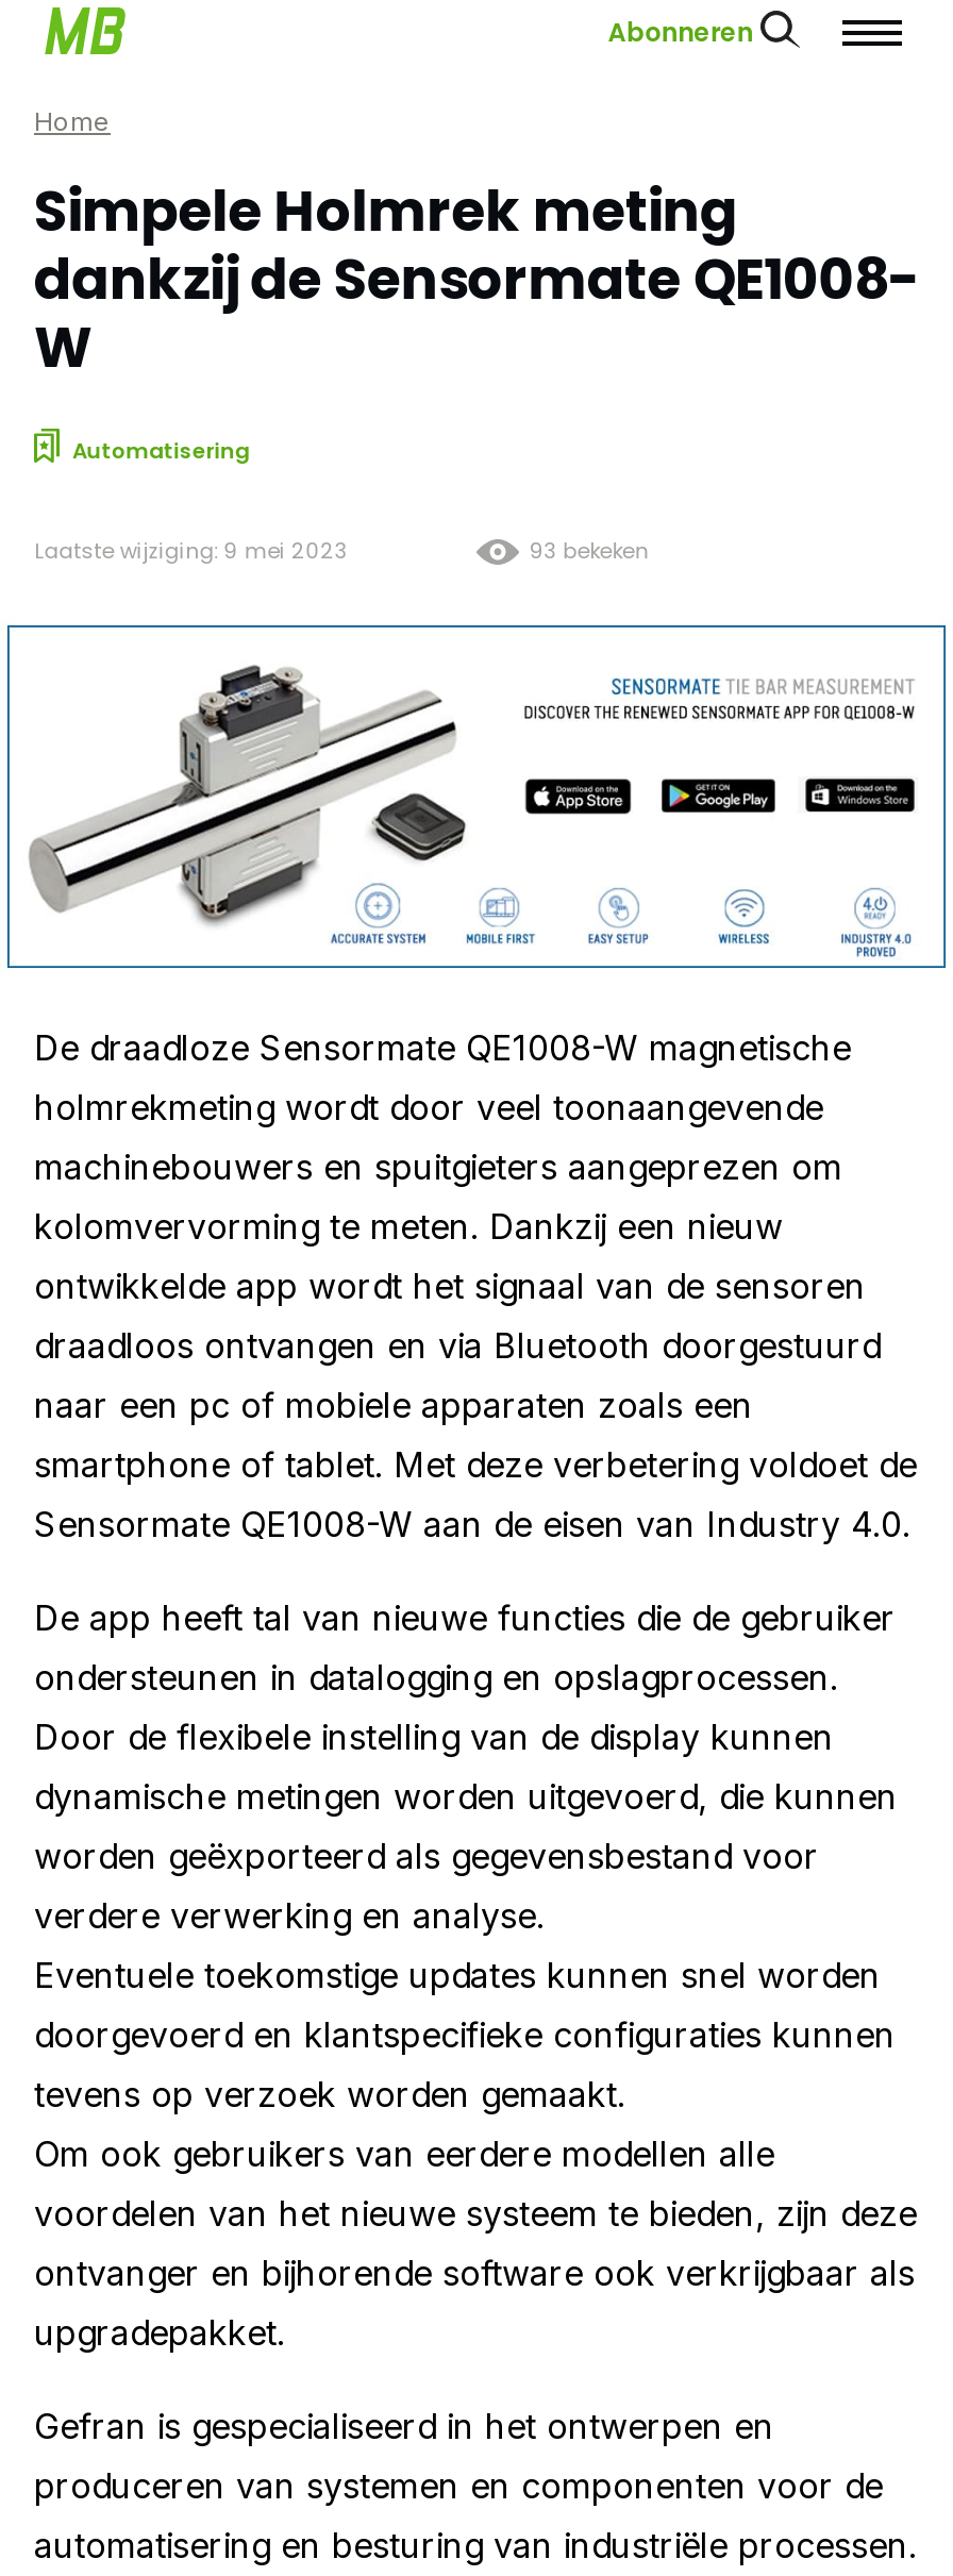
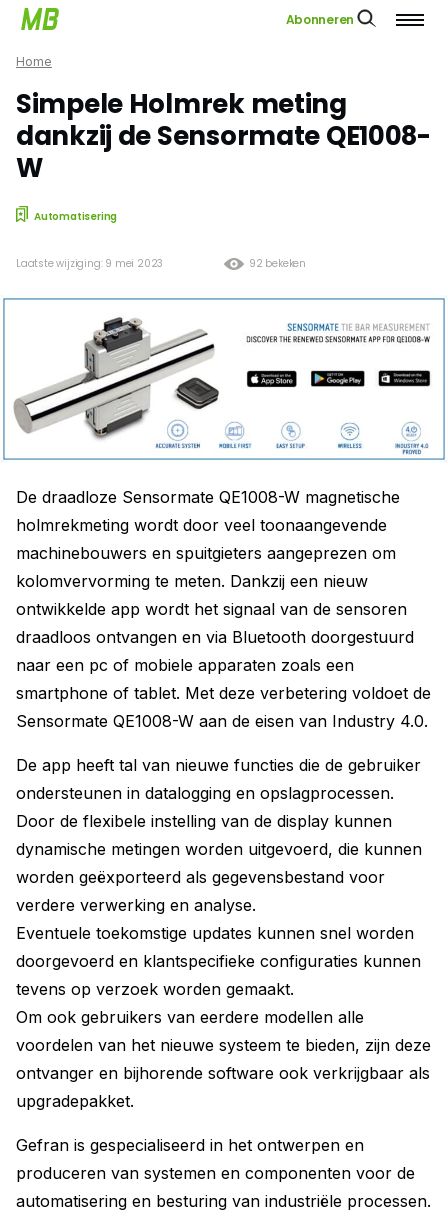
- 93 bekeken
+ 92 bekeken
